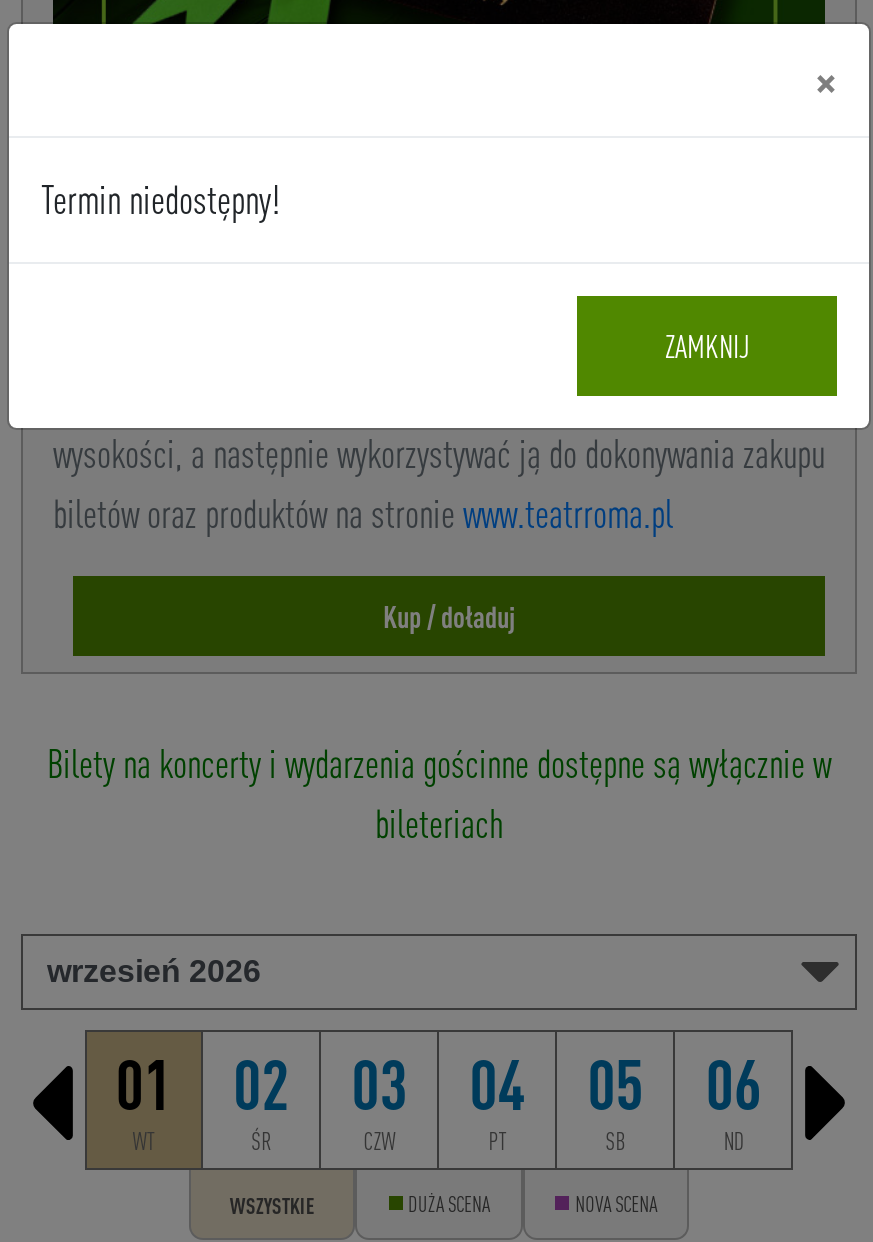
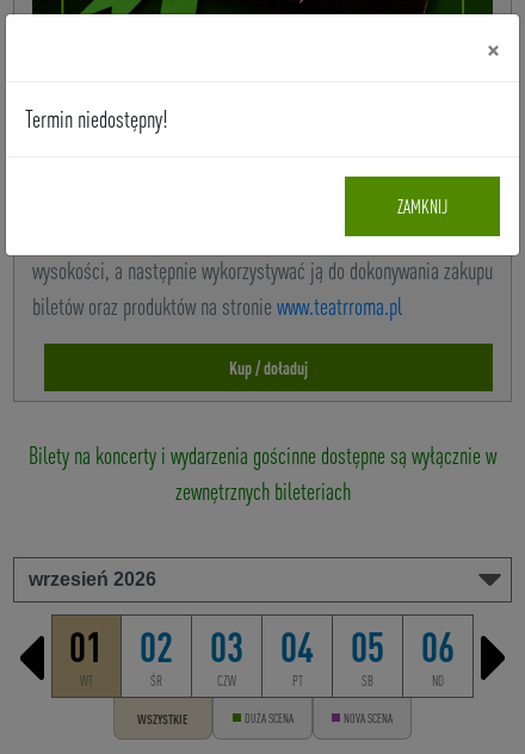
- bileteriach
+ zewnętrznych bileteriach
